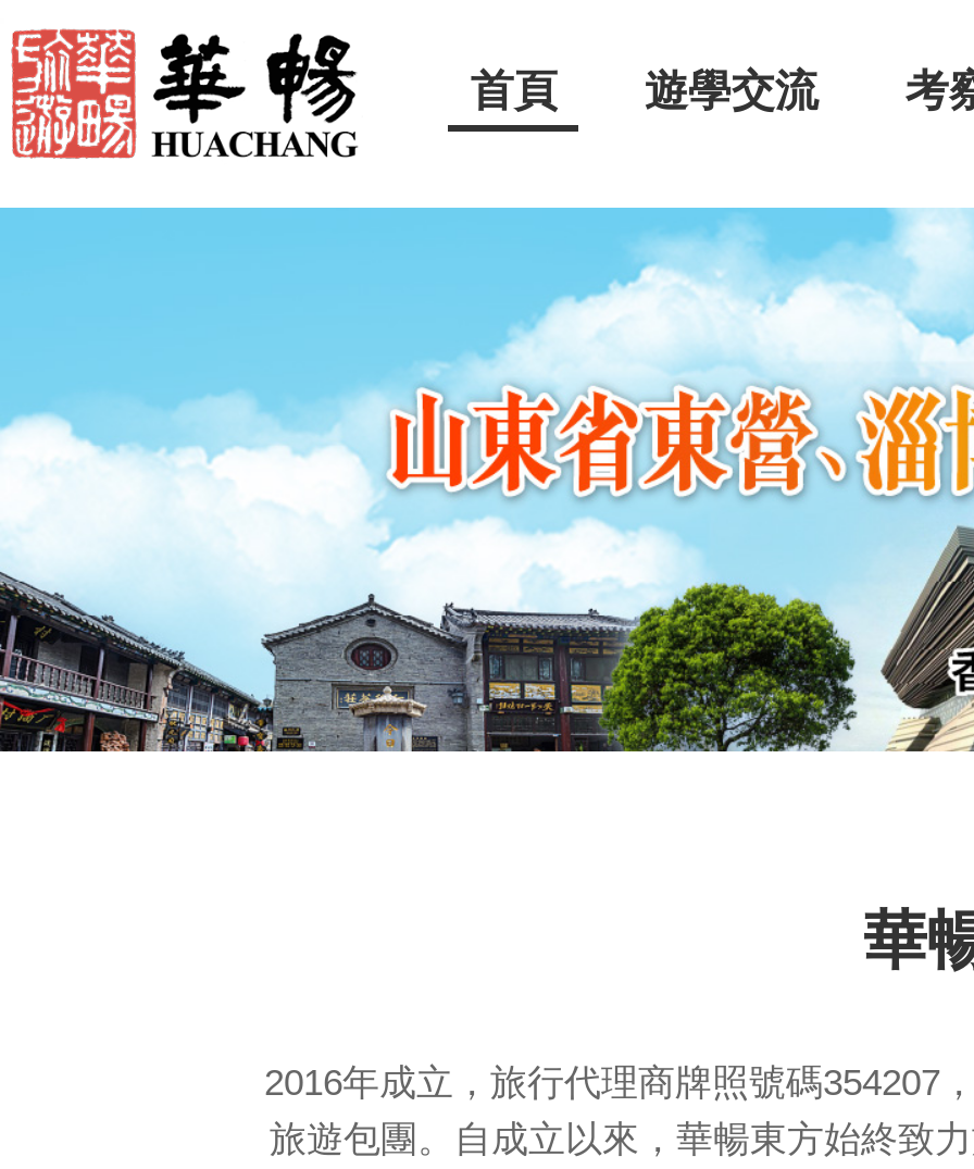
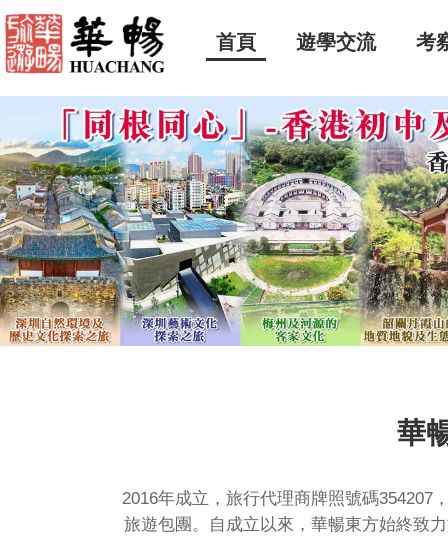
- [image]
+ [image]
